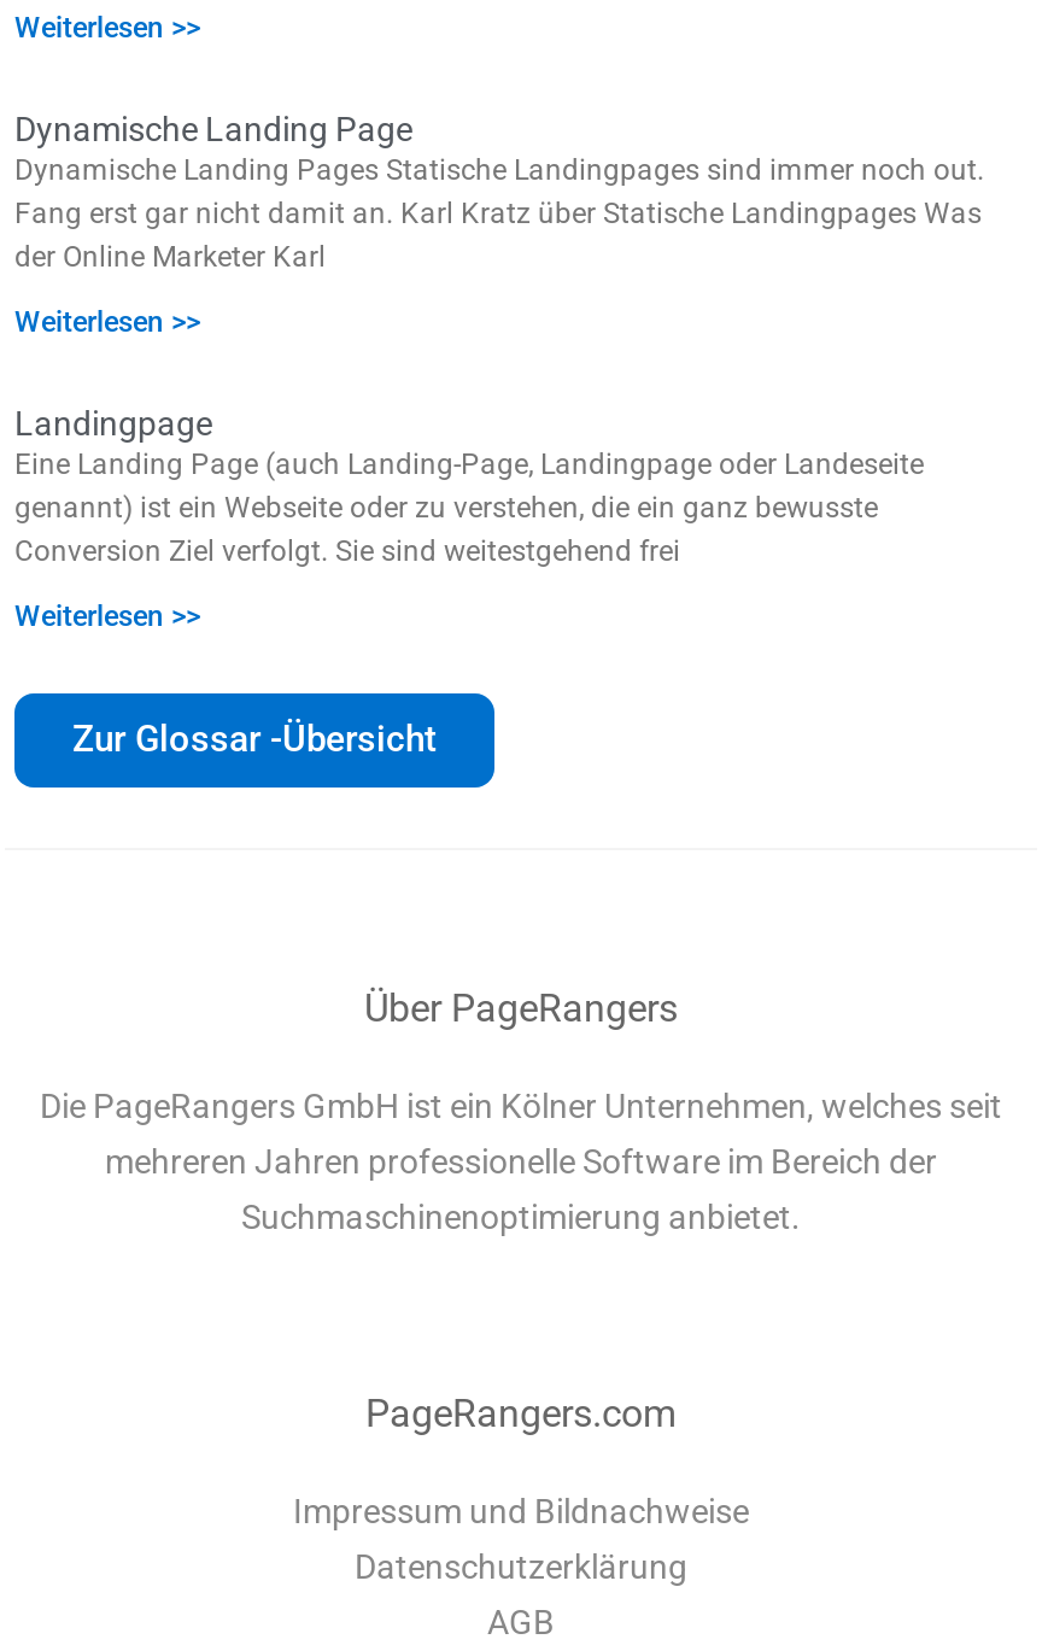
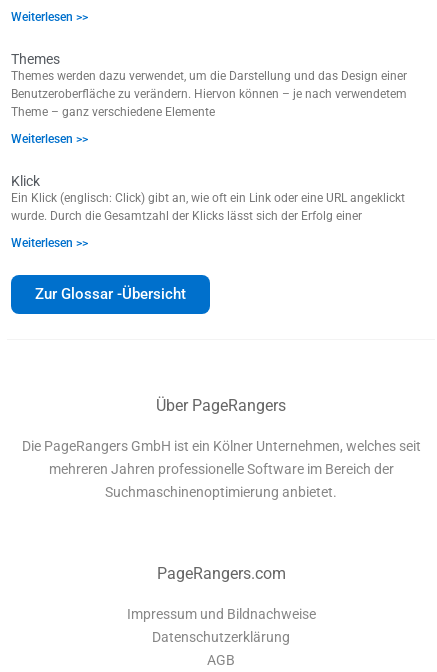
- Dynamische Landing Page
- Dynamische Landing Pages Statische Landingpages sind immer noch out.
- Fang erst gar nicht damit an. Karl Kratz über Statische Landingpages Was
- der Online Marketer Karl
+ Themes
+ Themes werden dazu verwendet, um die Darstellung und das Design einer
+ Benutzeroberfläche zu verändern. Hiervon können – je nach verwendetem
+ Theme – ganz verschiedene Elemente

- Landingpage
- Eine Landing Page (auch Landing-Page, Landingpage oder Landeseite
- genannt) ist ein Webseite oder zu verstehen, die ein ganz bewusste
- Conversion Ziel verfolgt. Sie sind weitestgehend frei
+ Klick
+ Ein Klick (englisch: Click) gibt an, wie oft ein Link oder eine URL angeklickt
+ wurde. Durch die Gesamtzahl der Klicks lässt sich der Erfolg einer
